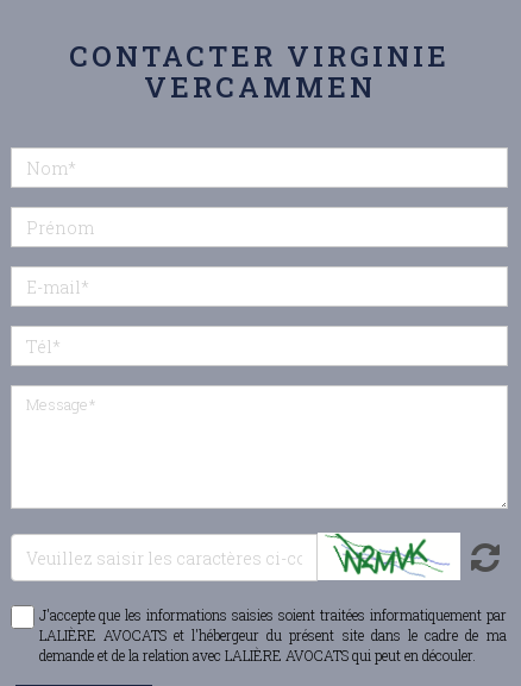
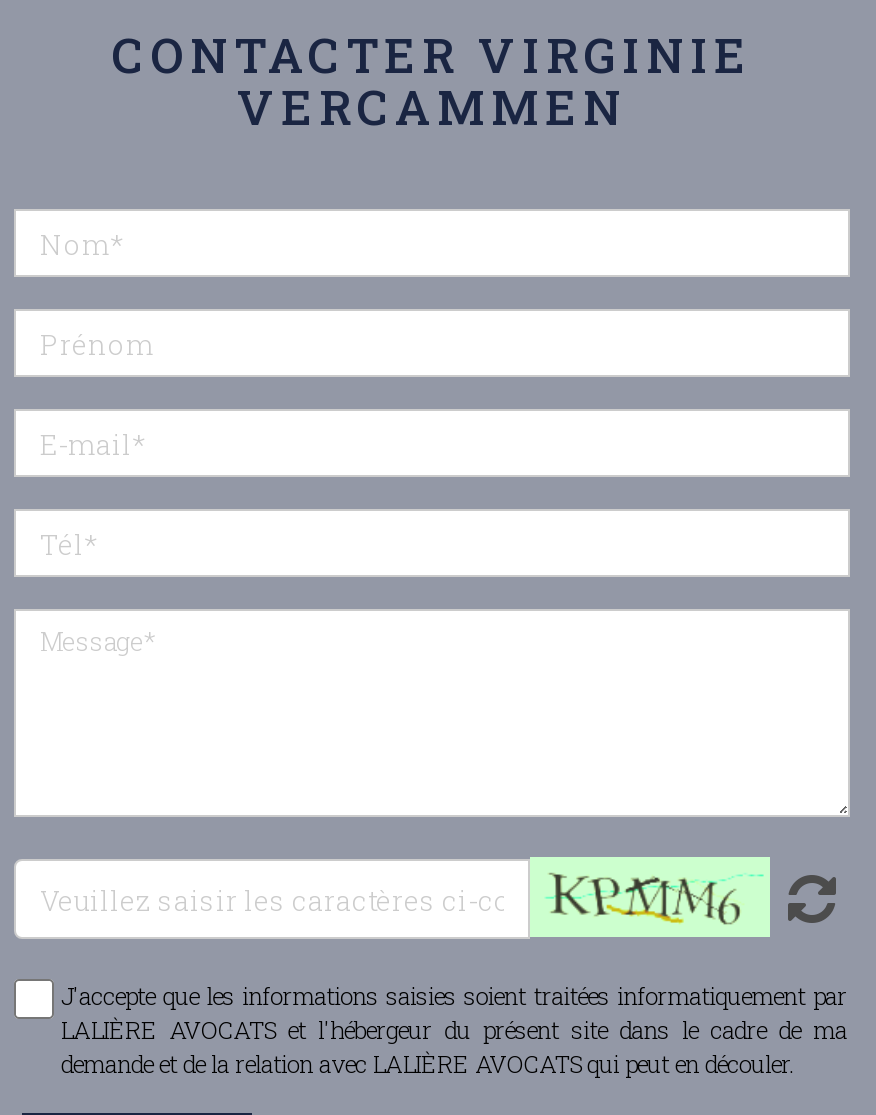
- [image]
+ [image]
